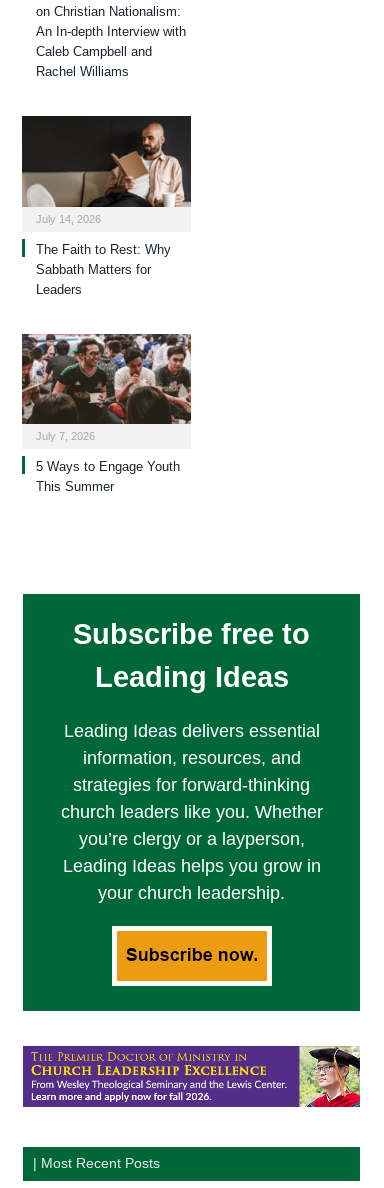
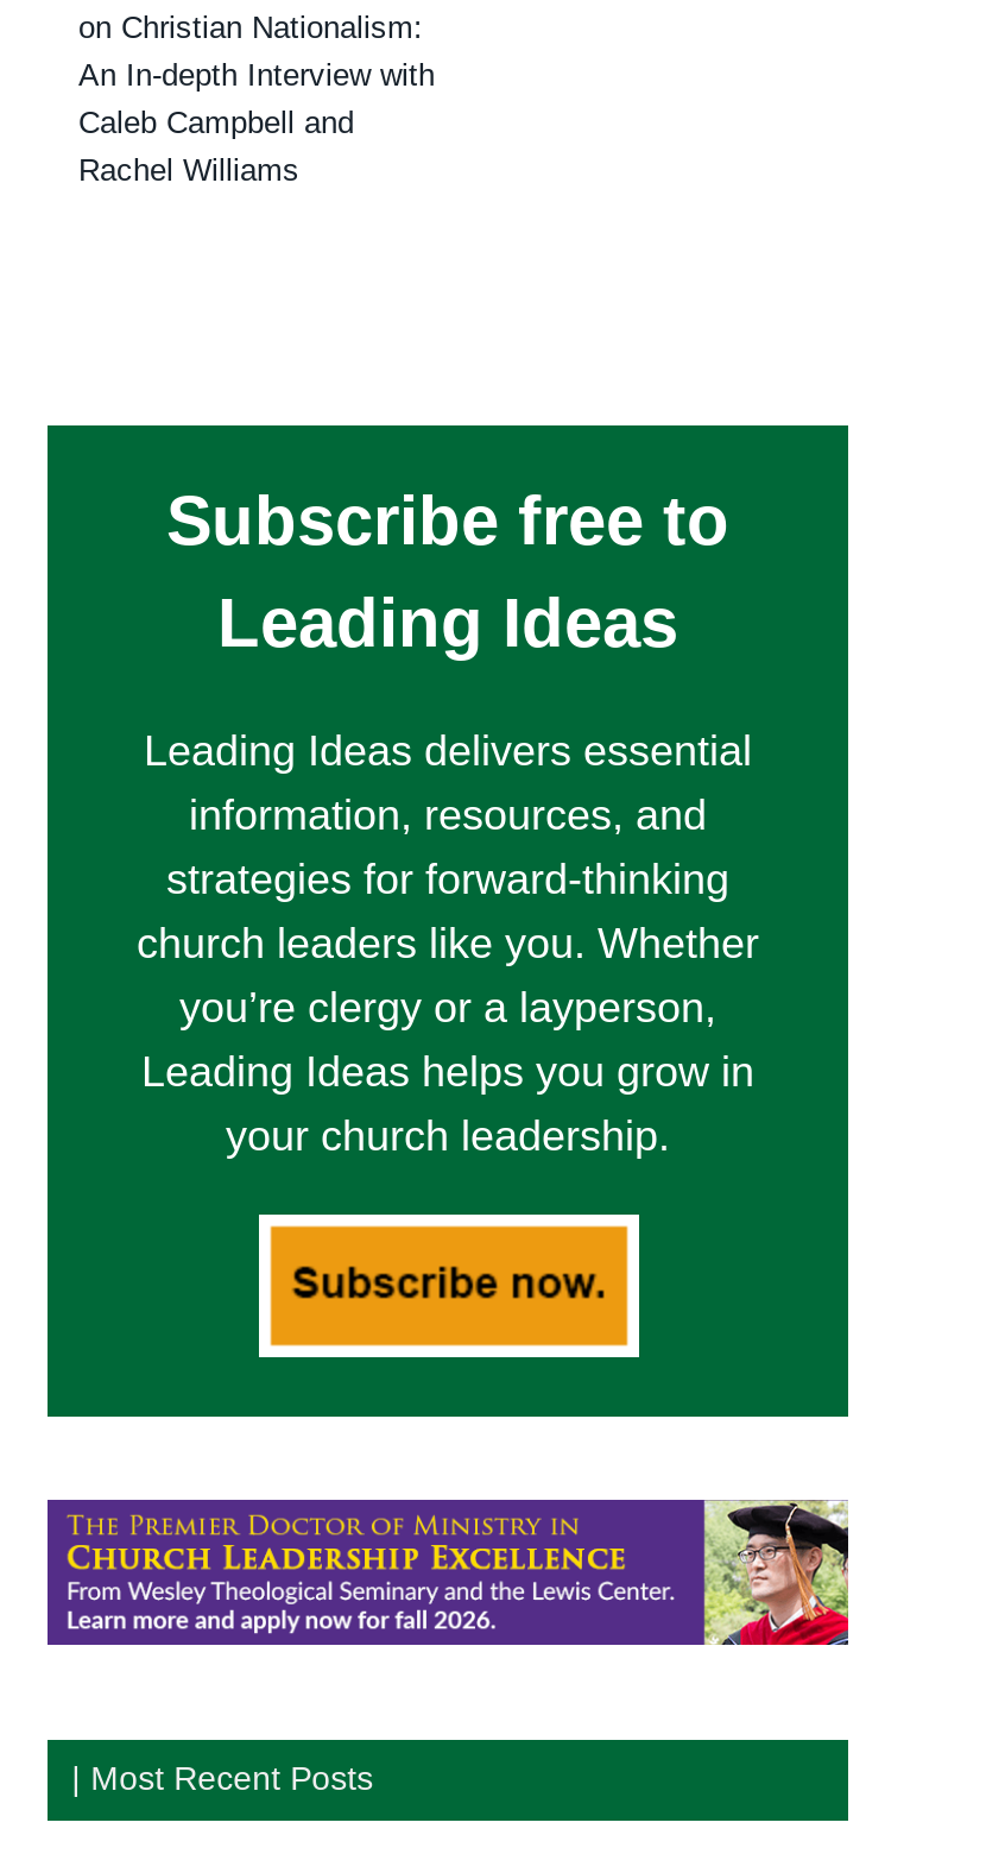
- [image]
- July 14, 2026
- The Faith to Rest: Why
- Sabbath Matters for
- Leaders

- [image]
- July 7, 2026
- 5 Ways to Engage Youth
- This Summer
